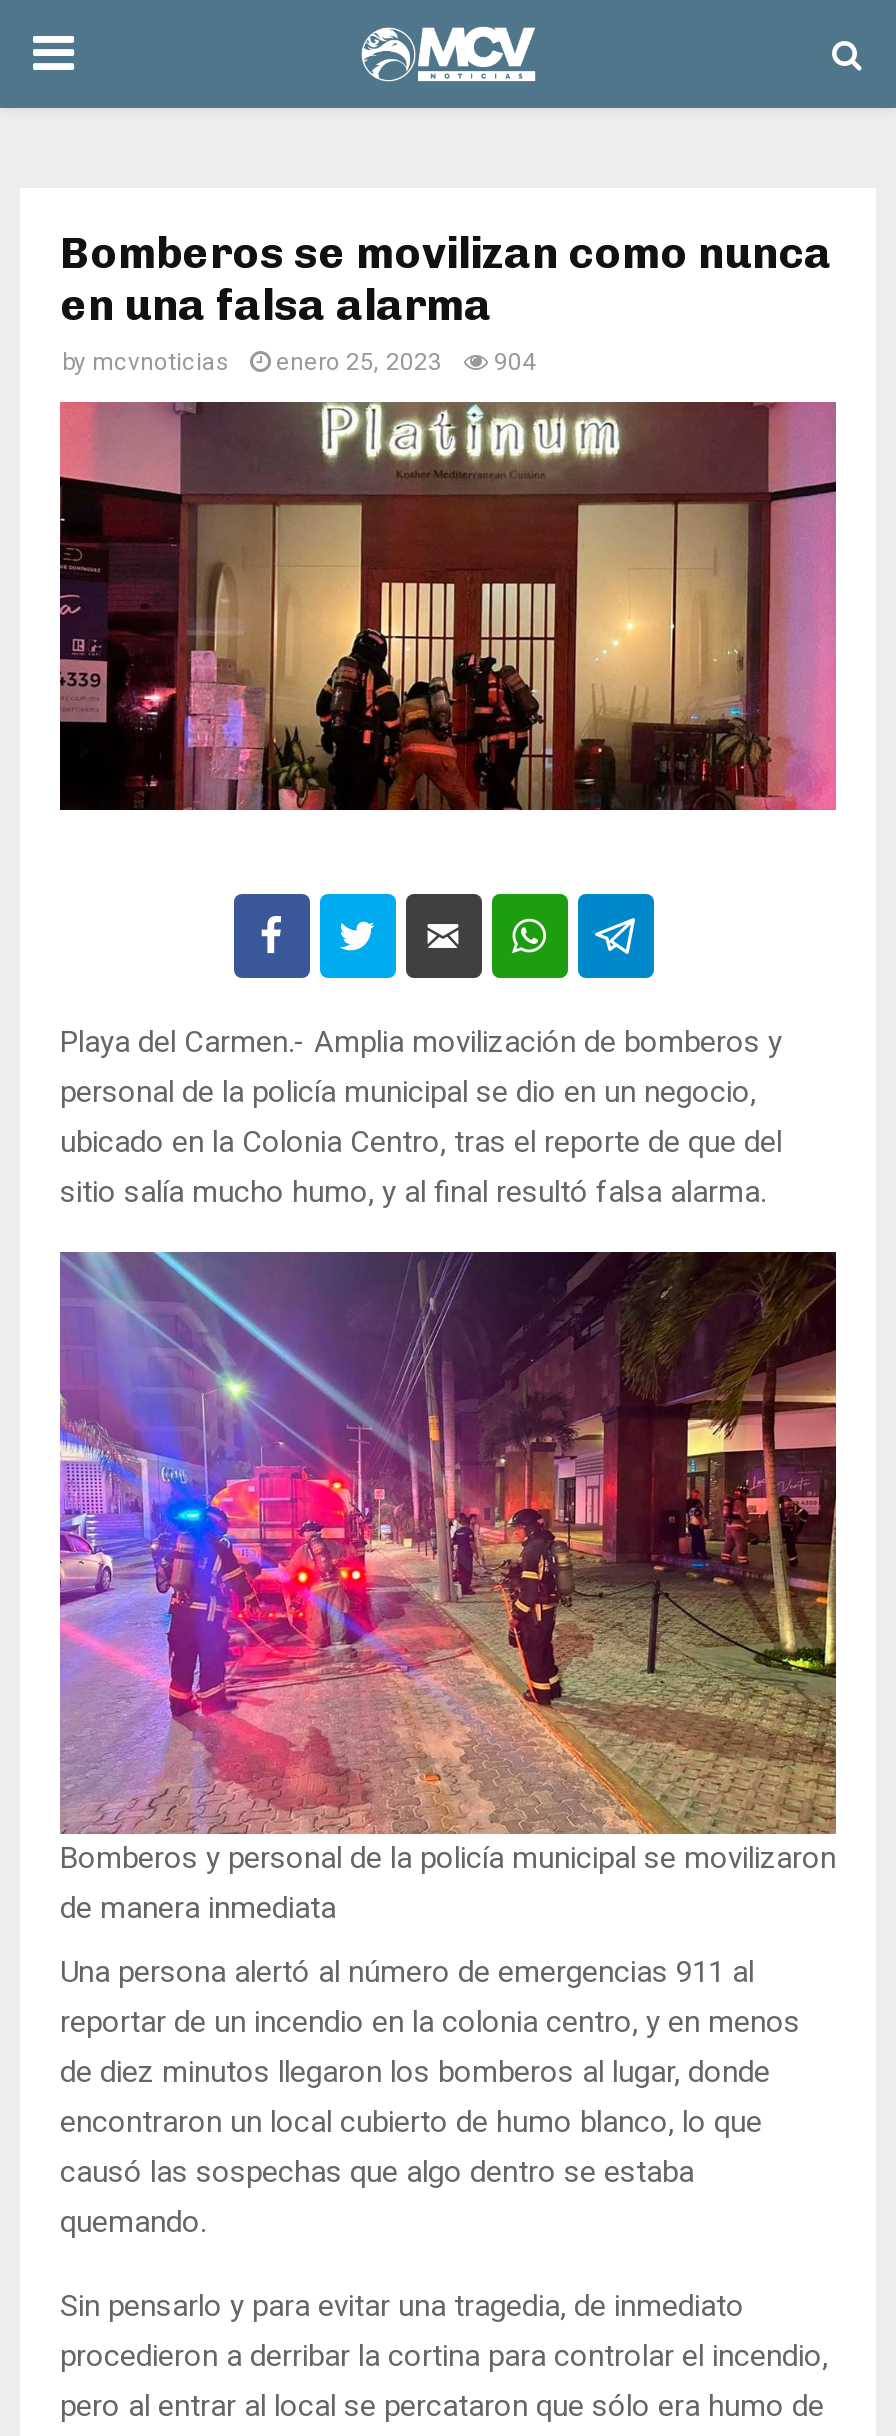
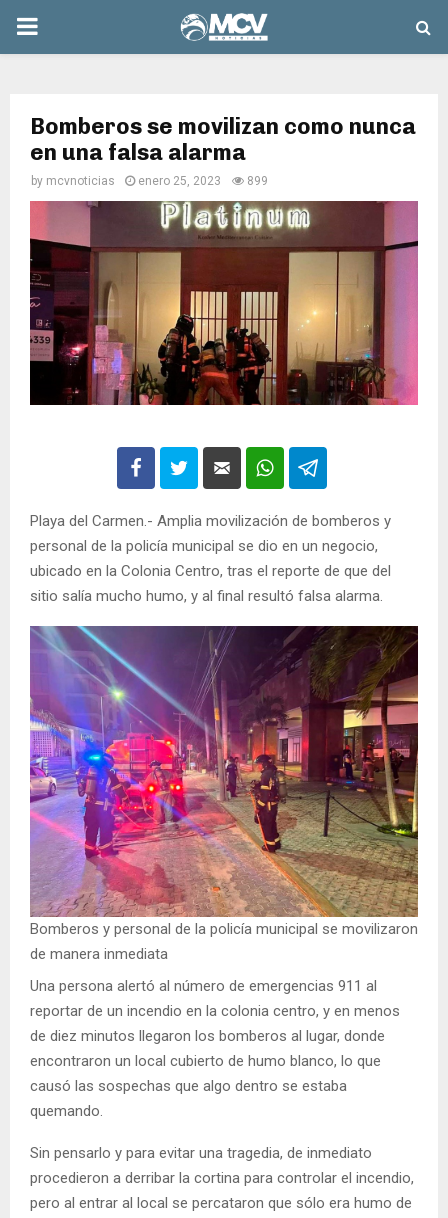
- by mcvnoticias enero 25, 2023 904
+ by mcvnoticias enero 25, 2023 899
